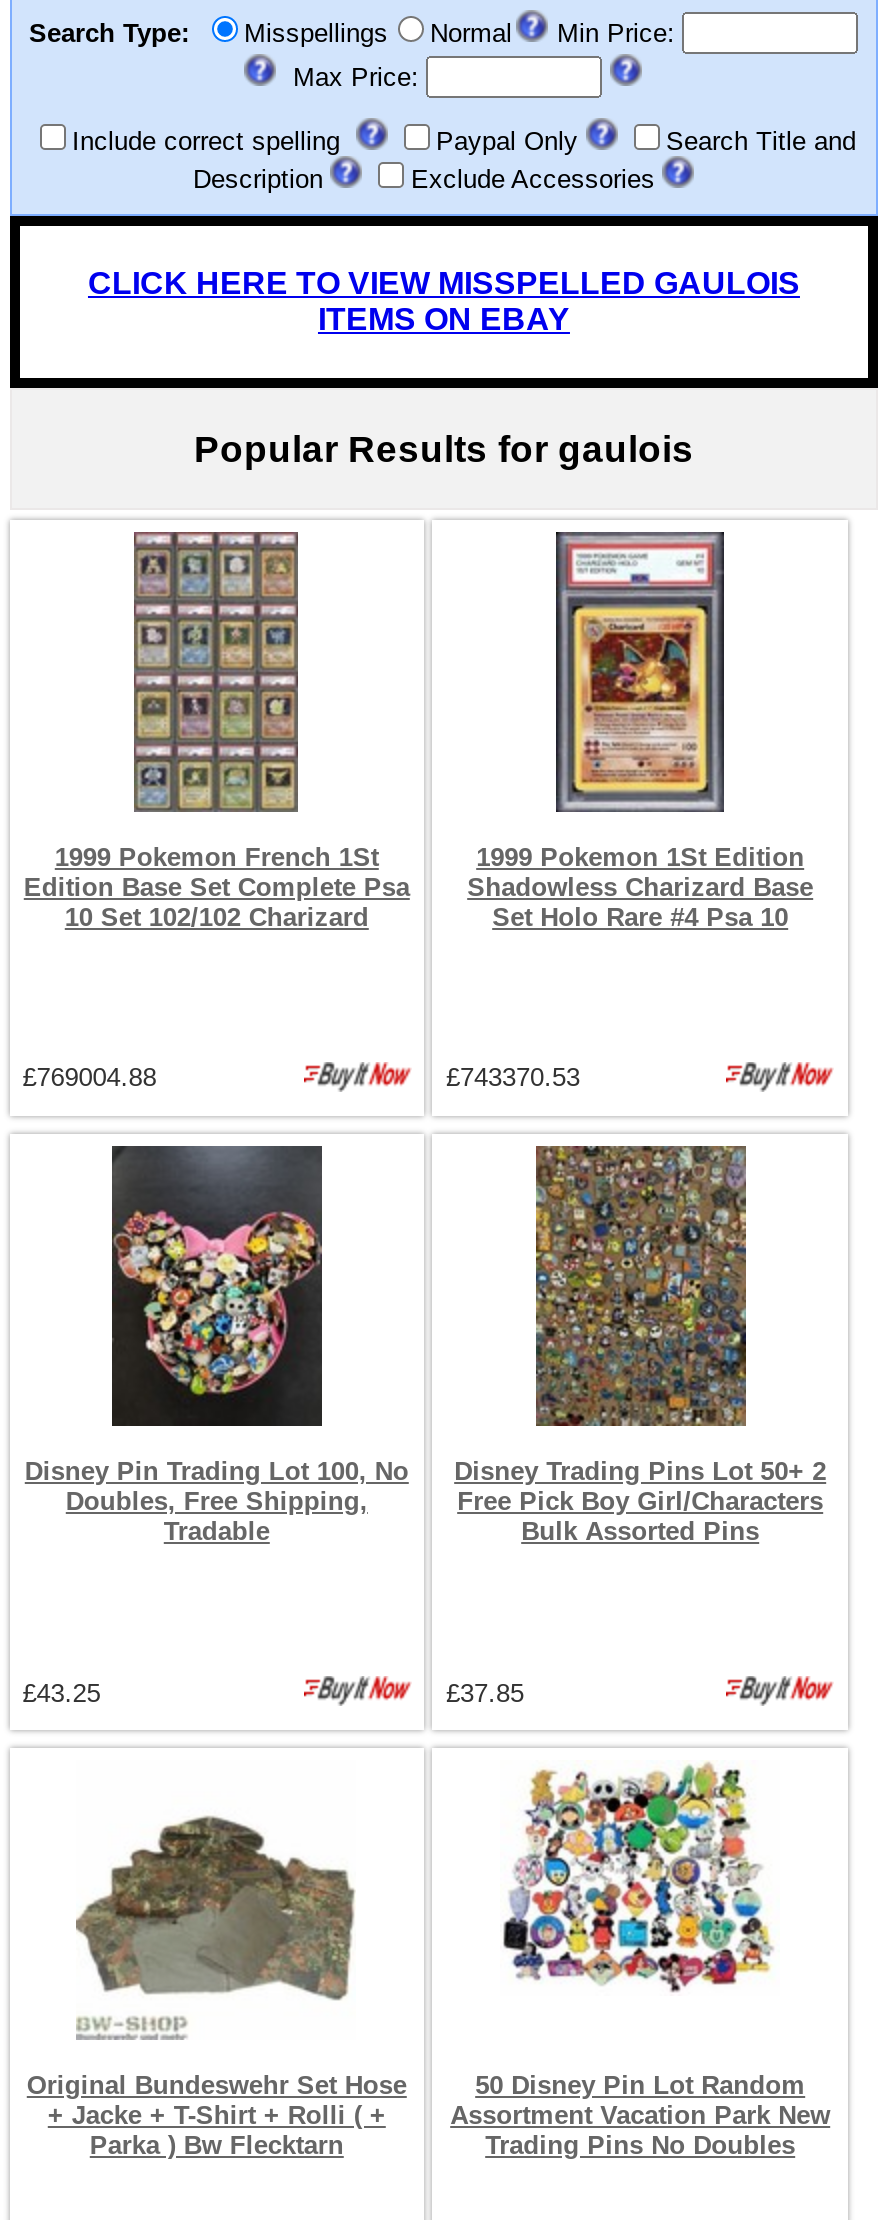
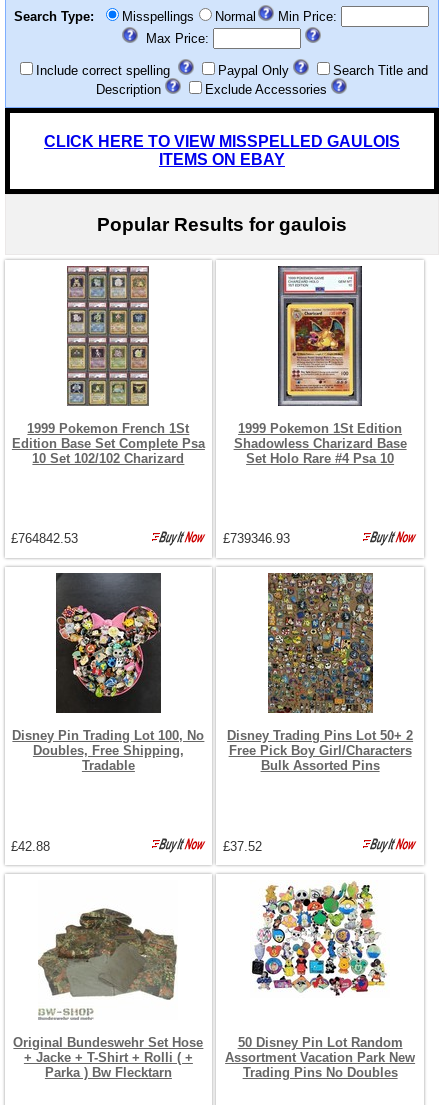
- £769004.88
+ £764842.53

- £743370.53
+ £739346.93

- £43.25
+ £42.88

- £37.85
+ £37.52
